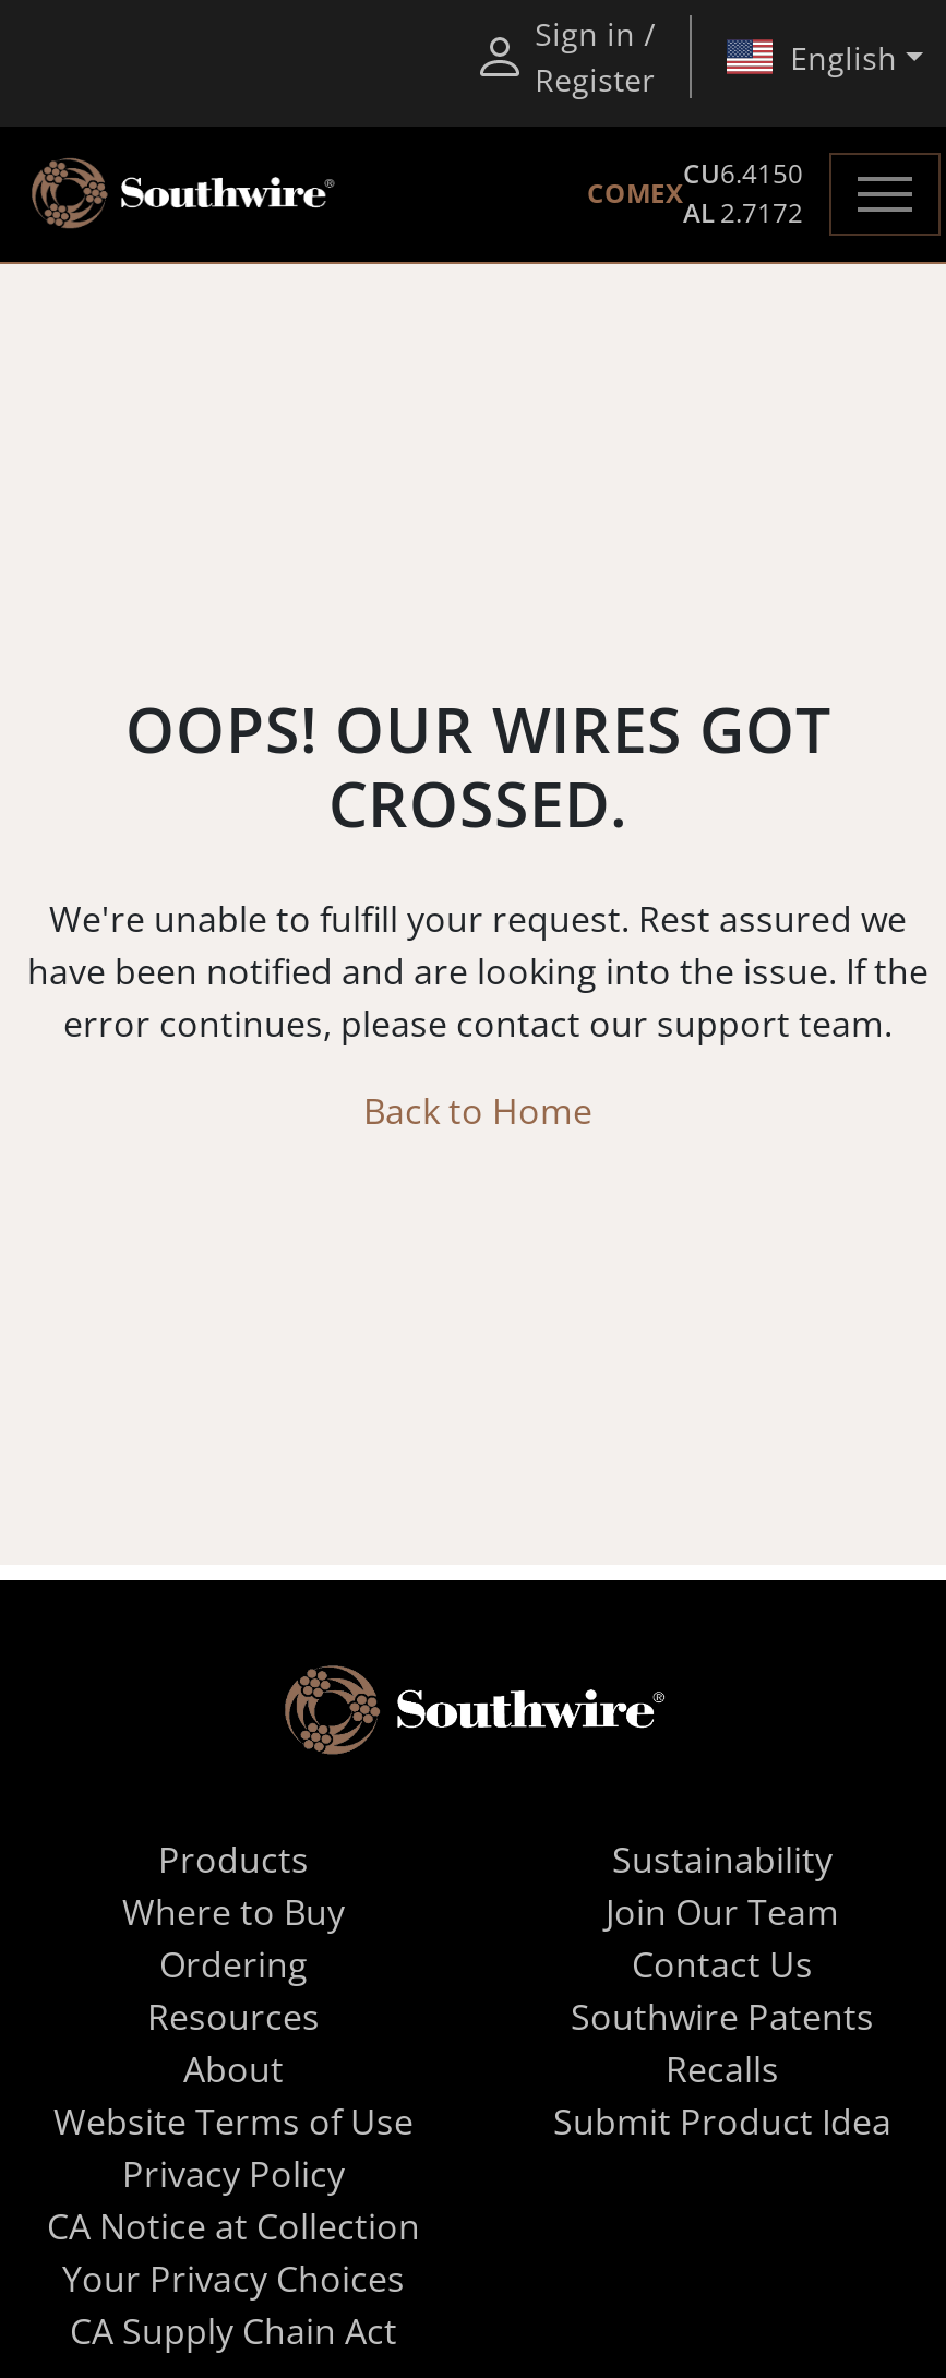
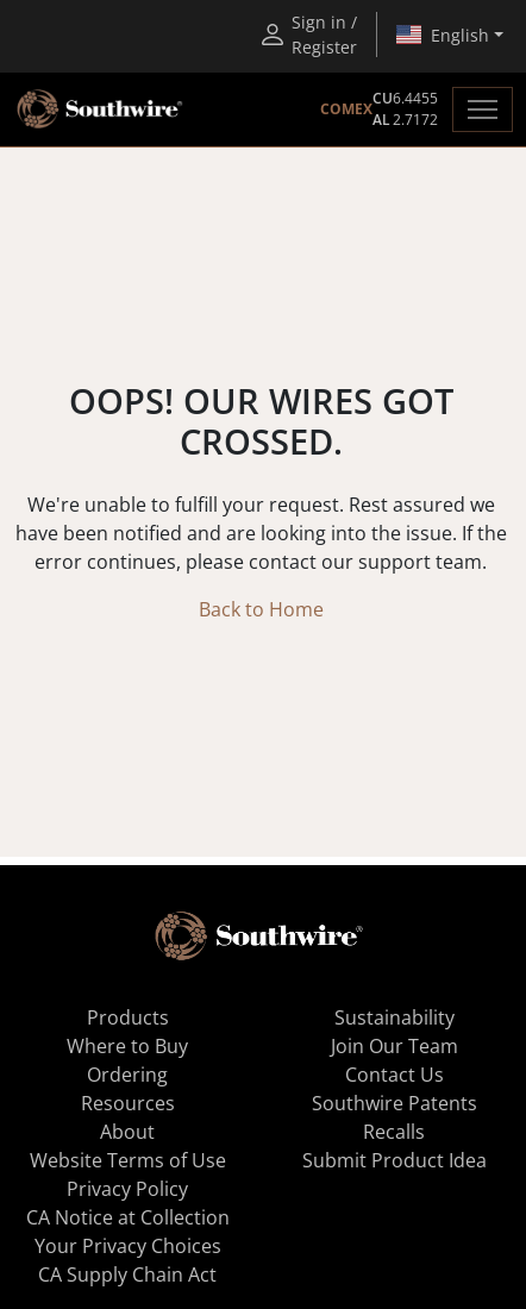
- CU6.4150
+ CU6.4455
